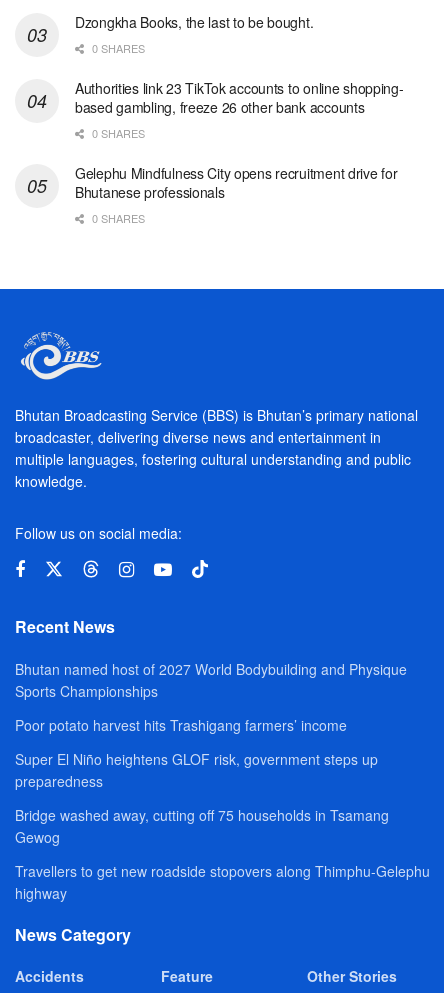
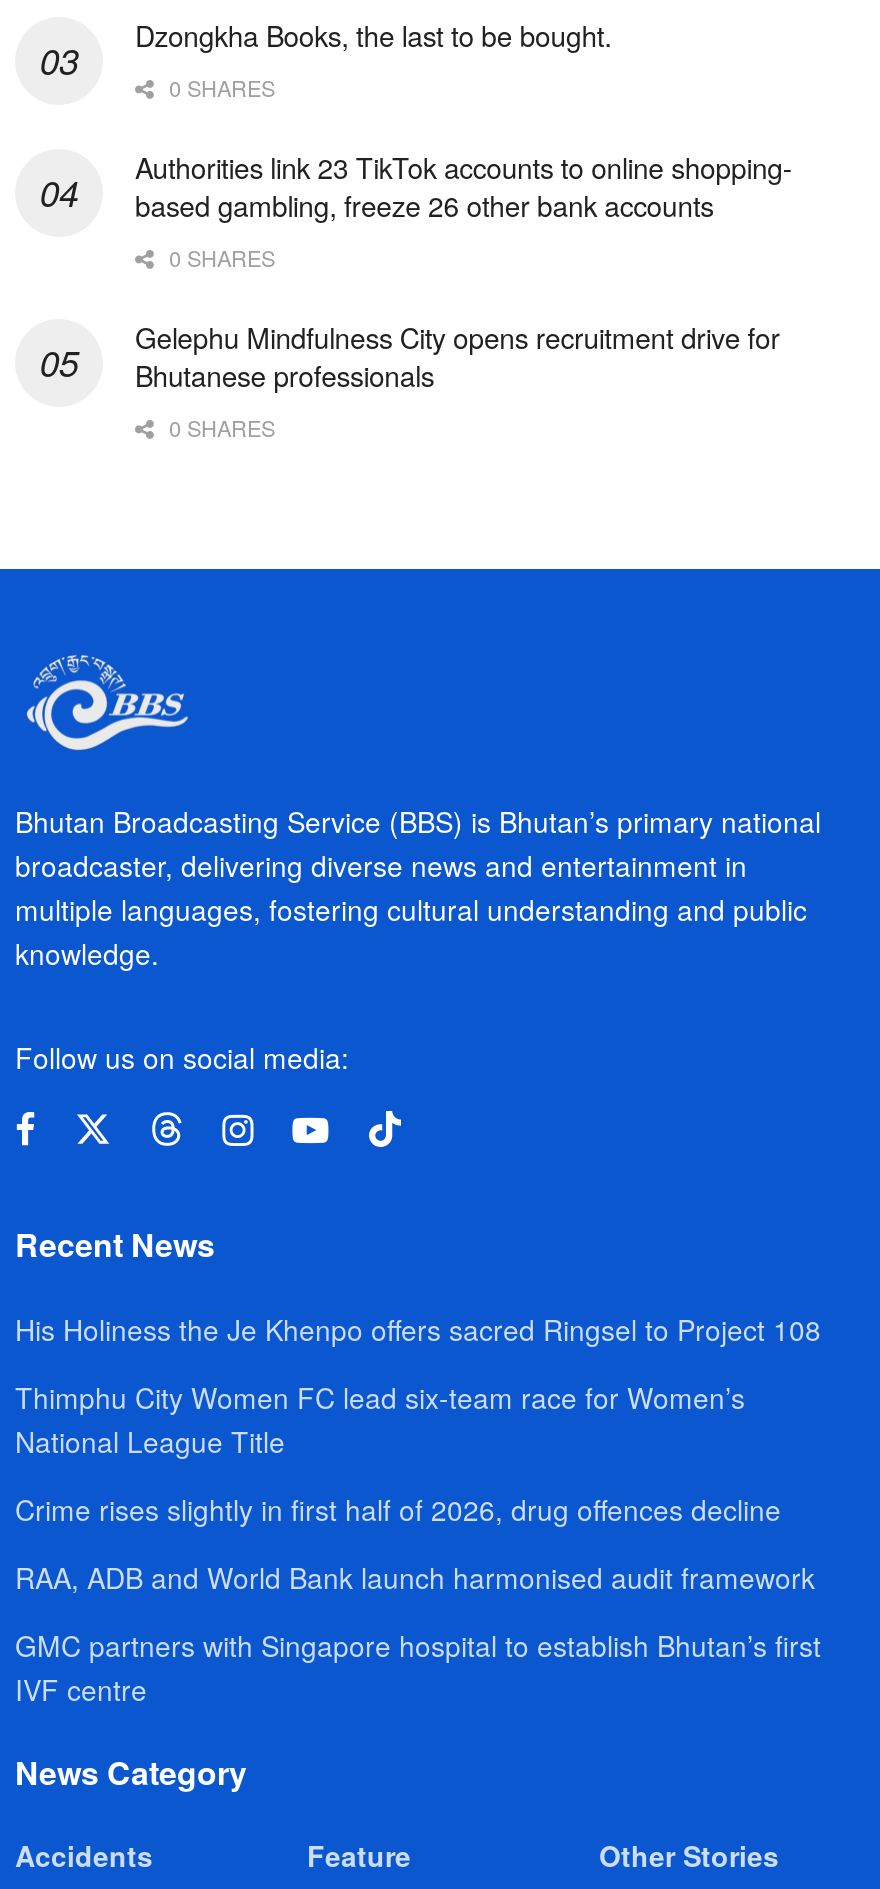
- Bhutan named host of 2027 World Bodybuilding and Physique
- Sports Championships
+ His Holiness the Je Khenpo offers sacred Ringsel to Project 108

- Poor potato harvest hits Trashigang farmers’ income
+ Thimphu City Women FC lead six-team race for Women’s
+ National League Title

- Super El Niño heightens GLOF risk, government steps up
- preparedness
+ Crime rises slightly in first half of 2026, drug offences decline

- Bridge washed away, cutting off 75 households in Tsamang
- Gewog
+ RAA, ADB and World Bank launch harmonised audit framework

- Travellers to get new roadside stopovers along Thimphu-Gelephu
- highway
+ GMC partners with Singapore hospital to establish Bhutan’s first
+ IVF centre
